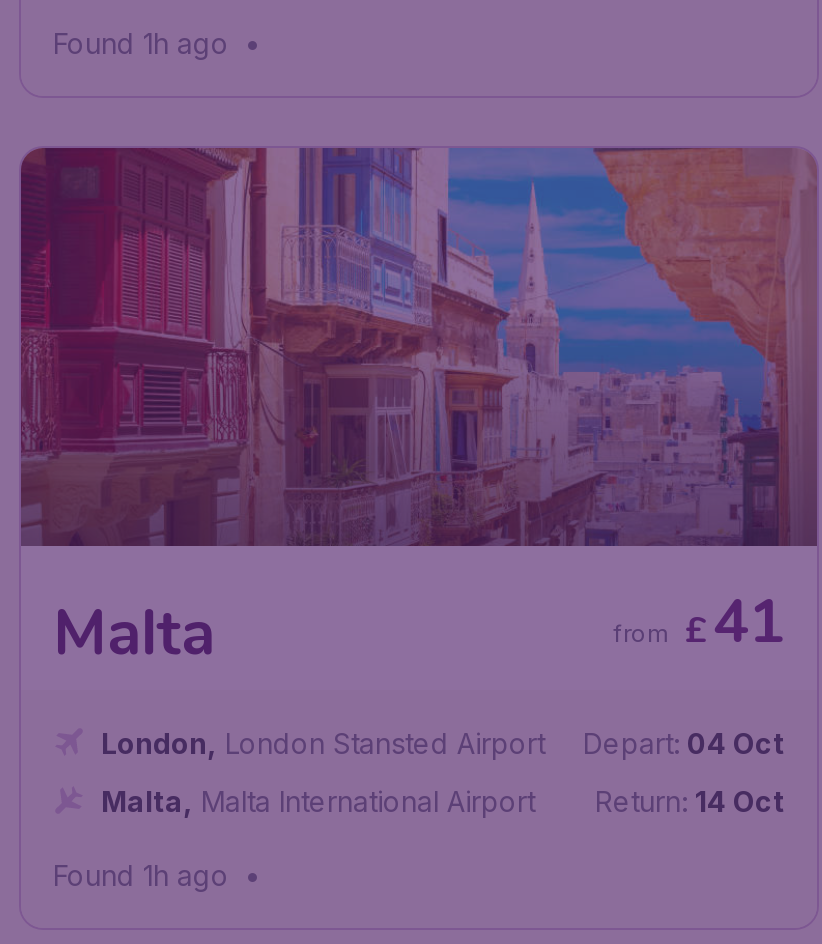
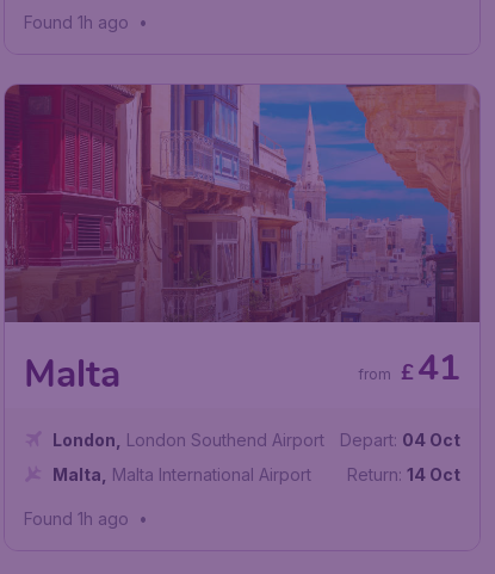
- London, London Stansted Airport
+ London, London Southend Airport
